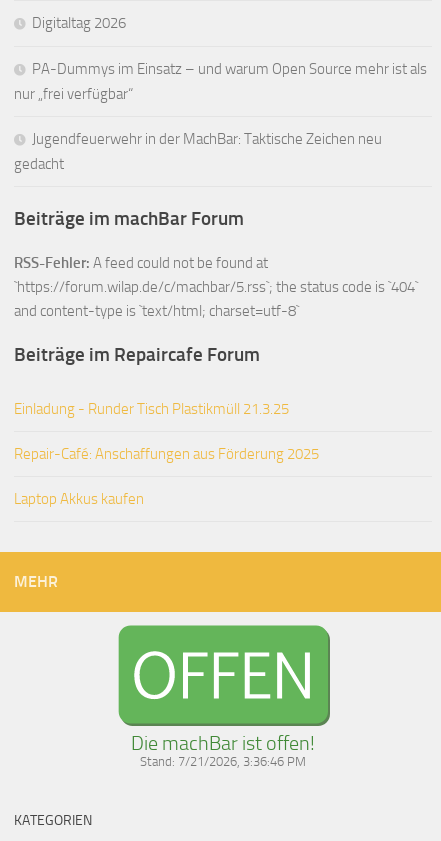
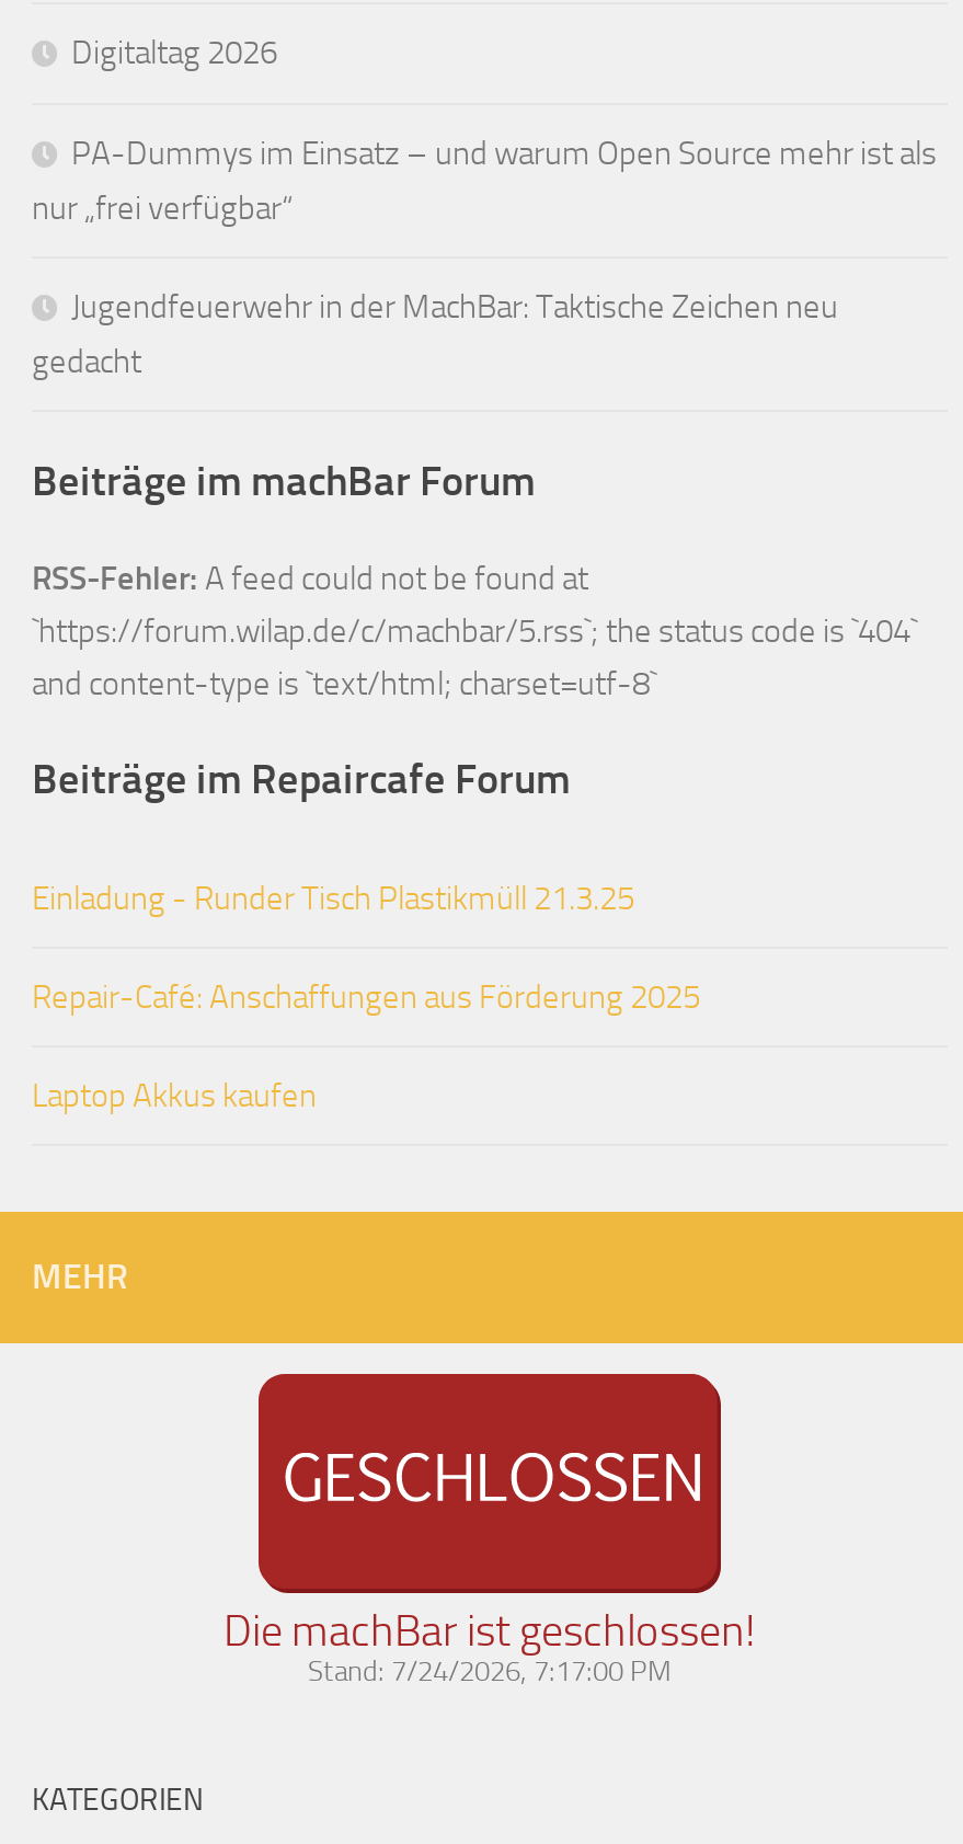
- [image]
- Die machBar ist offen!
+ [image]
+ Die machBar ist geschlossen!

- Stand: 7/21/2026, 3:36:46 PM
+ Stand: 7/24/2026, 7:17:00 PM
